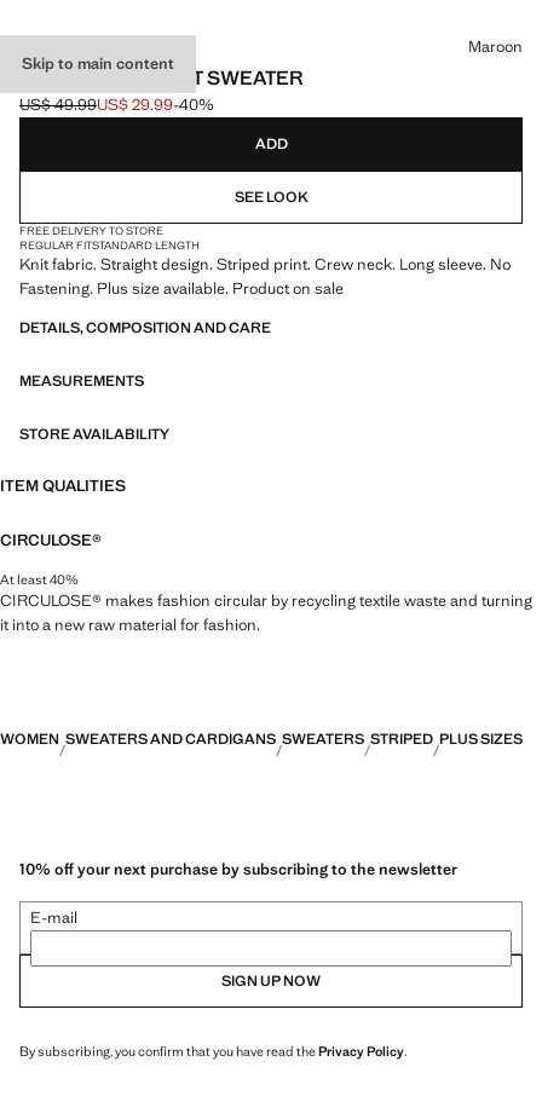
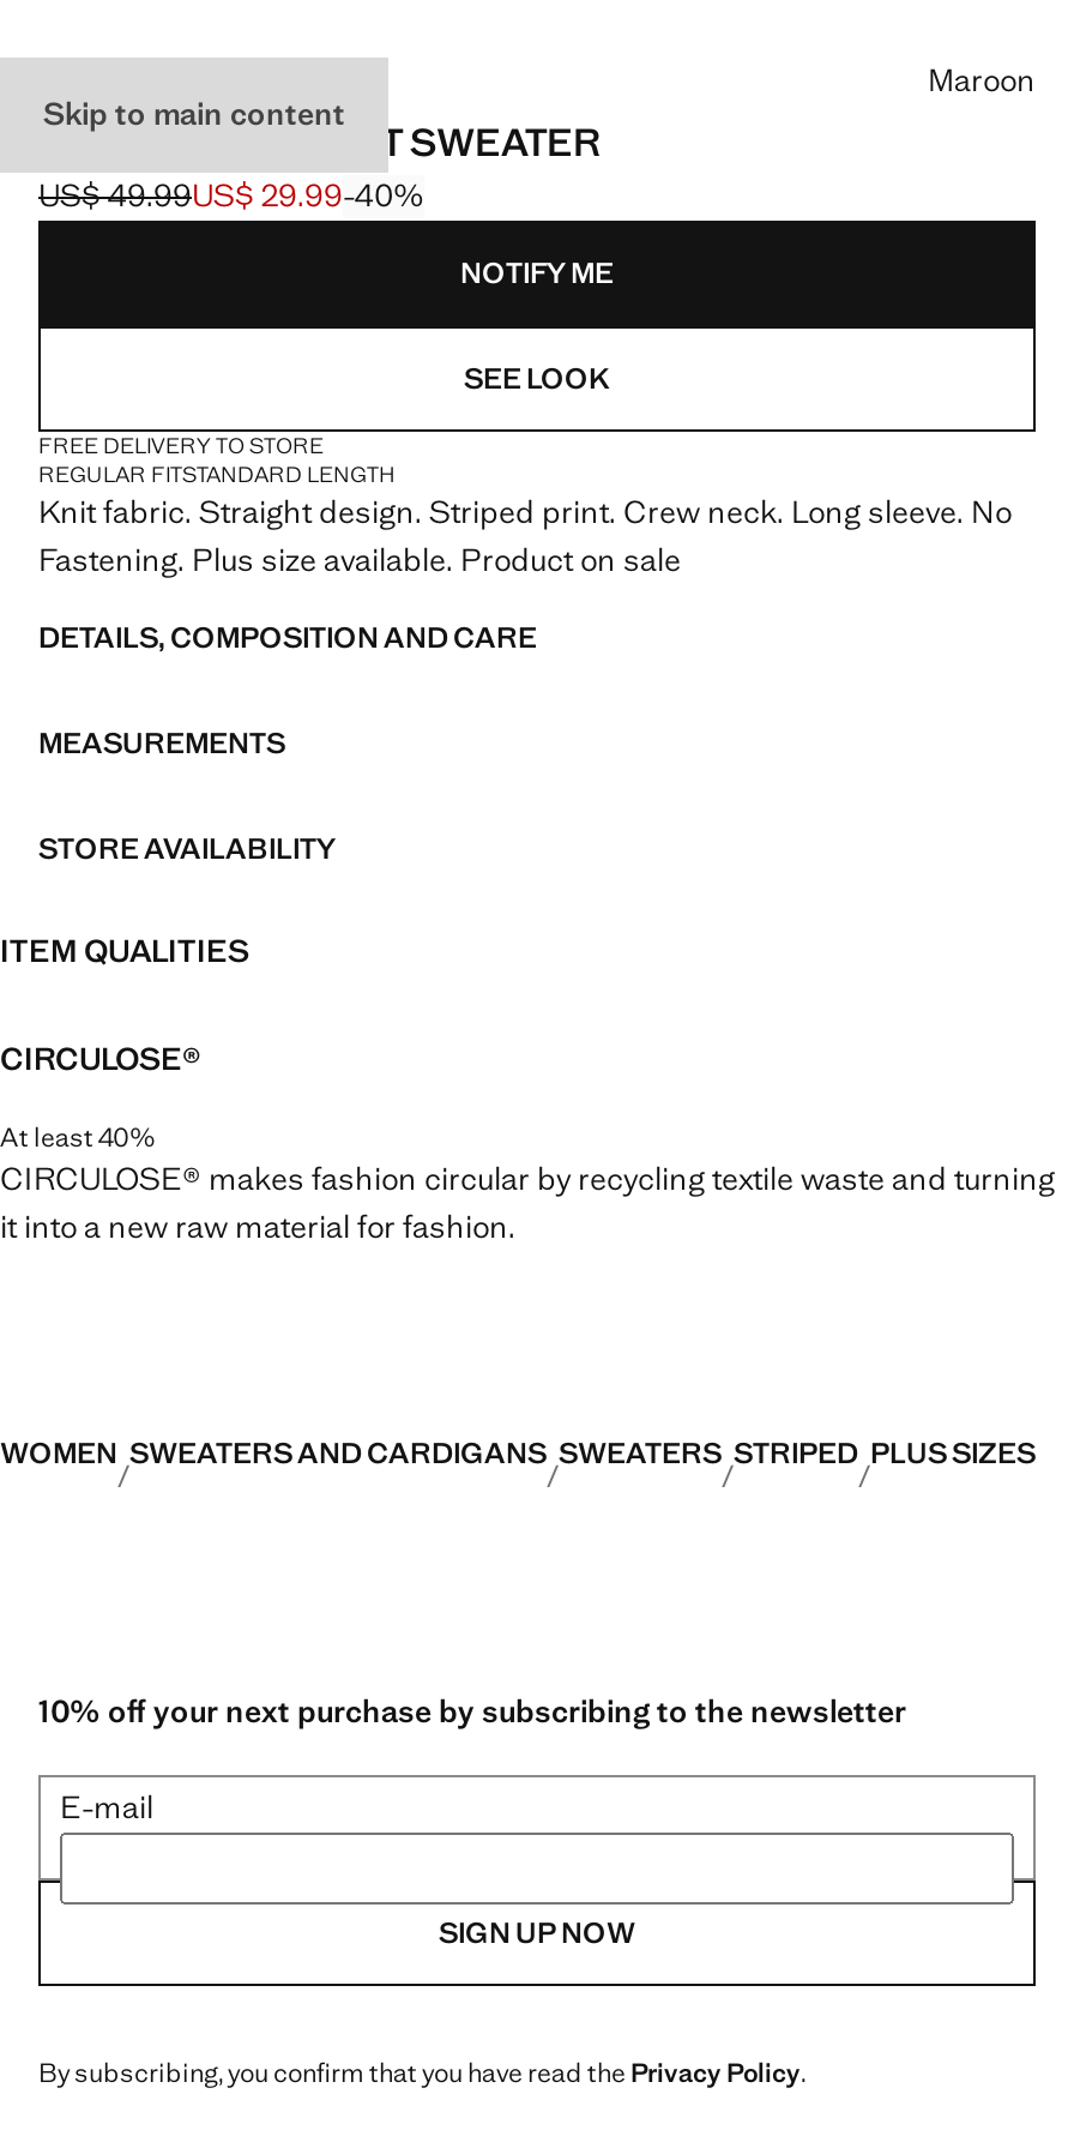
- ADD
+ NOTIFY ME
